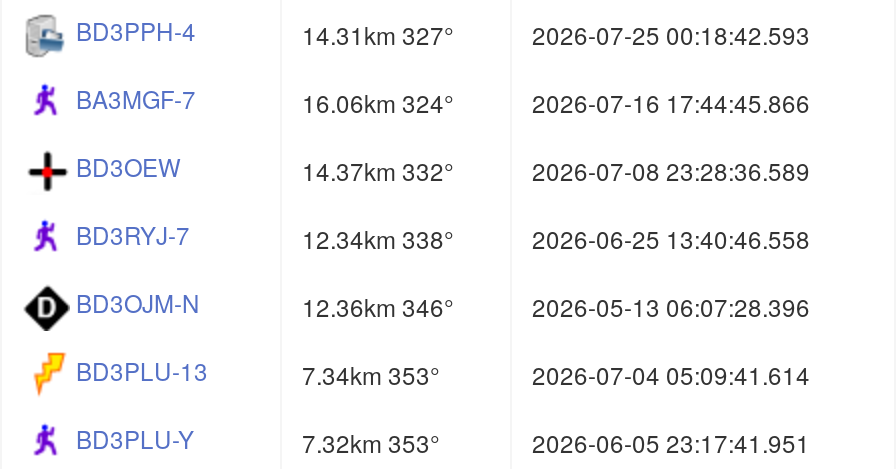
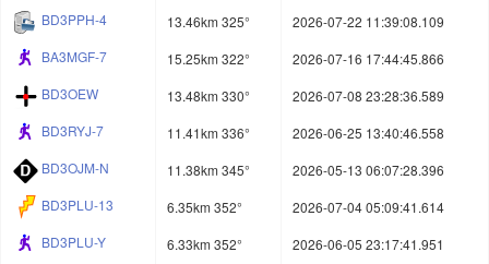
- 14.31km 327°
- 2026-07-25 00:18:42.593
+ 13.46km 325°
+ 2026-07-22 11:39:08.109

- 16.06km 324°
+ 15.25km 322°

- 14.37km 332°
+ 13.48km 330°

- 12.34km 338°
+ 11.41km 336°

- 12.36km 346°
+ 11.38km 345°

- 7.34km 353°
+ 6.35km 352°

- 7.32km 353°
+ 6.33km 352°
